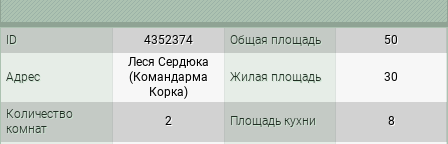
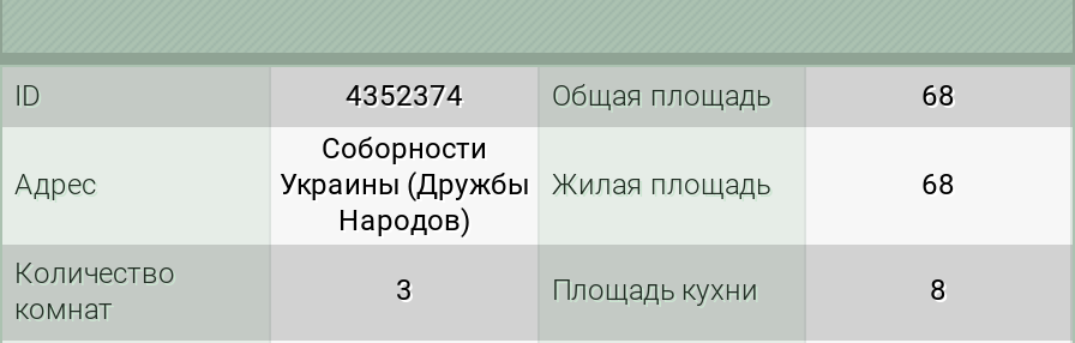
- 50
+ 68

- Леся Сердюка
- (Командарма
- Корка)
+ Соборности
+ Украины (Дружбы
+ Народов)

- 30
+ 68

- 2
+ 3
